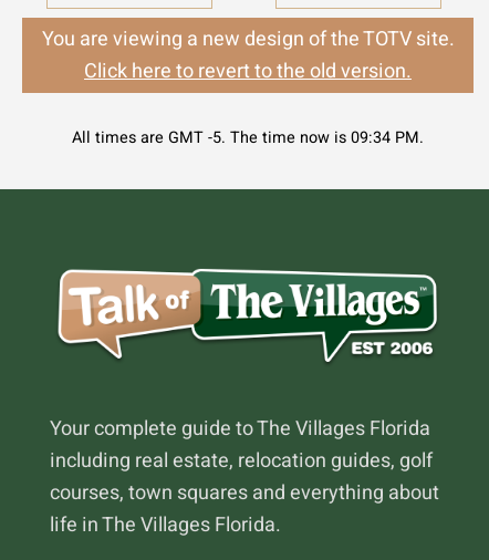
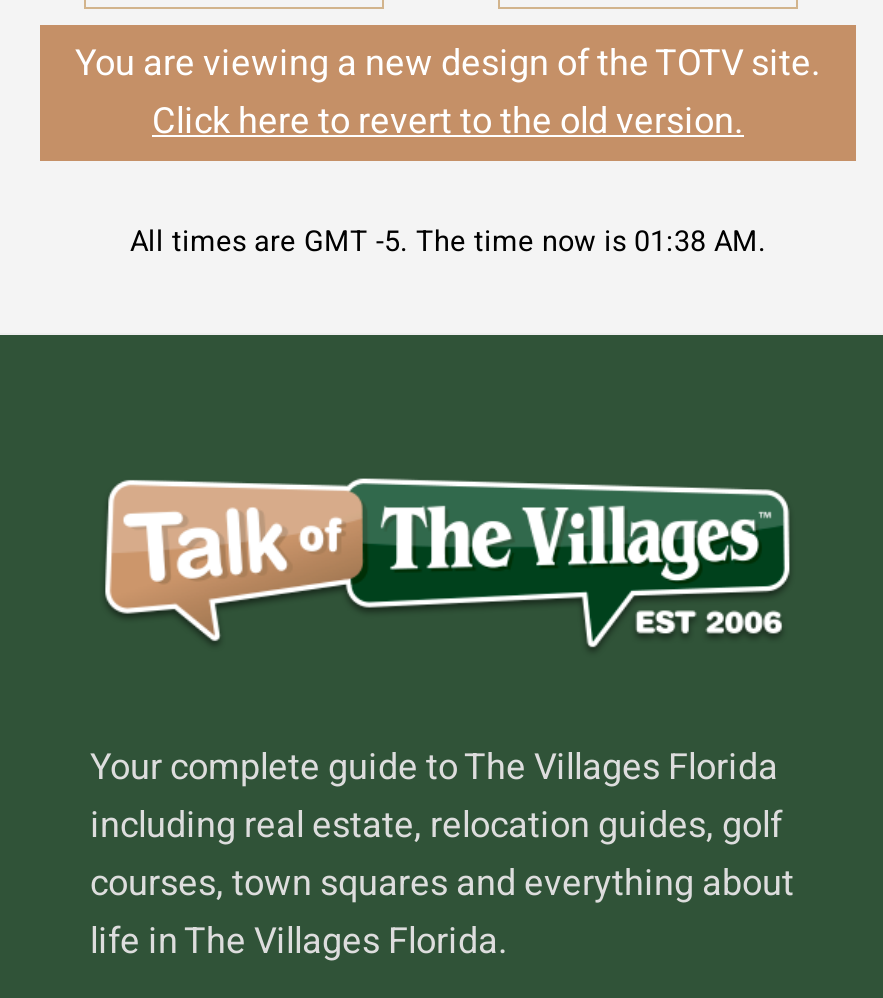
- All times are GMT -5. The time now is 09:34 PM.
+ All times are GMT -5. The time now is 01:38 AM.
